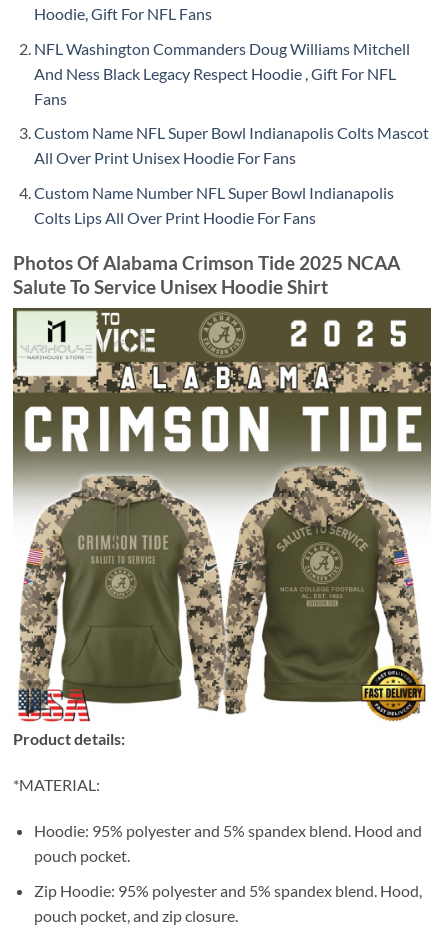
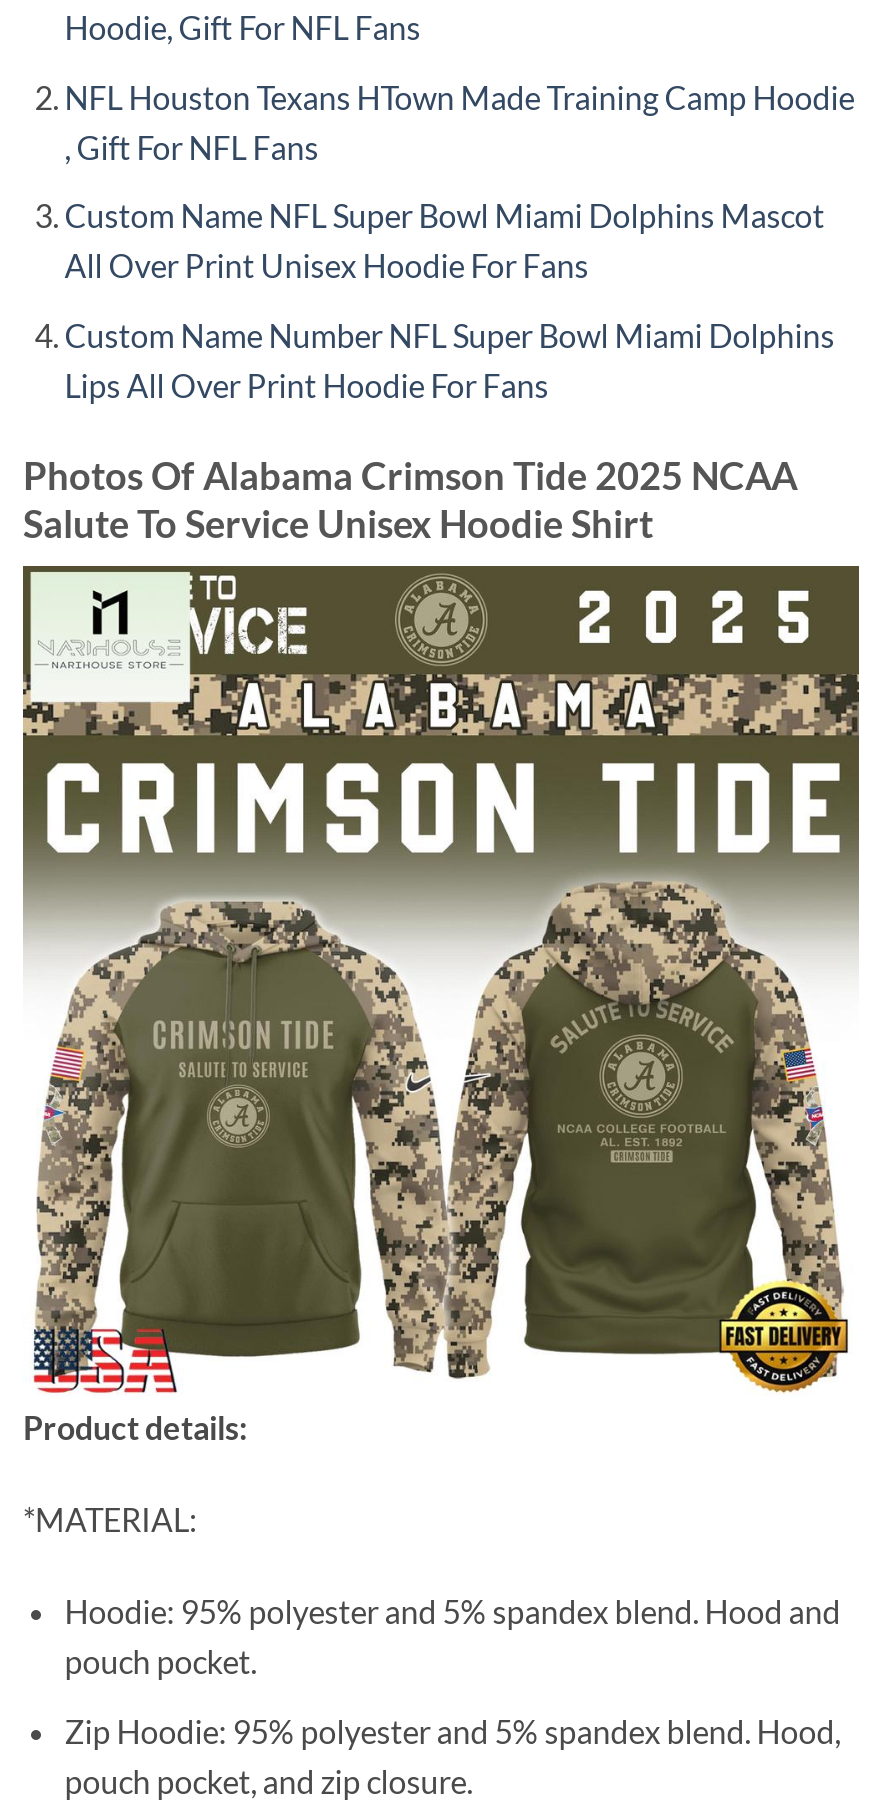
- NFL Washington Commanders Doug Williams Mitchell
- And Ness Black Legacy Respect Hoodie , Gift For NFL
- Fans
+ NFL Houston Texans HTown Made Training Camp Hoodie
+ , Gift For NFL Fans

- Custom Name NFL Super Bowl Indianapolis Colts Mascot
+ Custom Name NFL Super Bowl Miami Dolphins Mascot

- Custom Name Number NFL Super Bowl Indianapolis
- Colts Lips All Over Print Hoodie For Fans
+ Custom Name Number NFL Super Bowl Miami Dolphins
+ Lips All Over Print Hoodie For Fans
